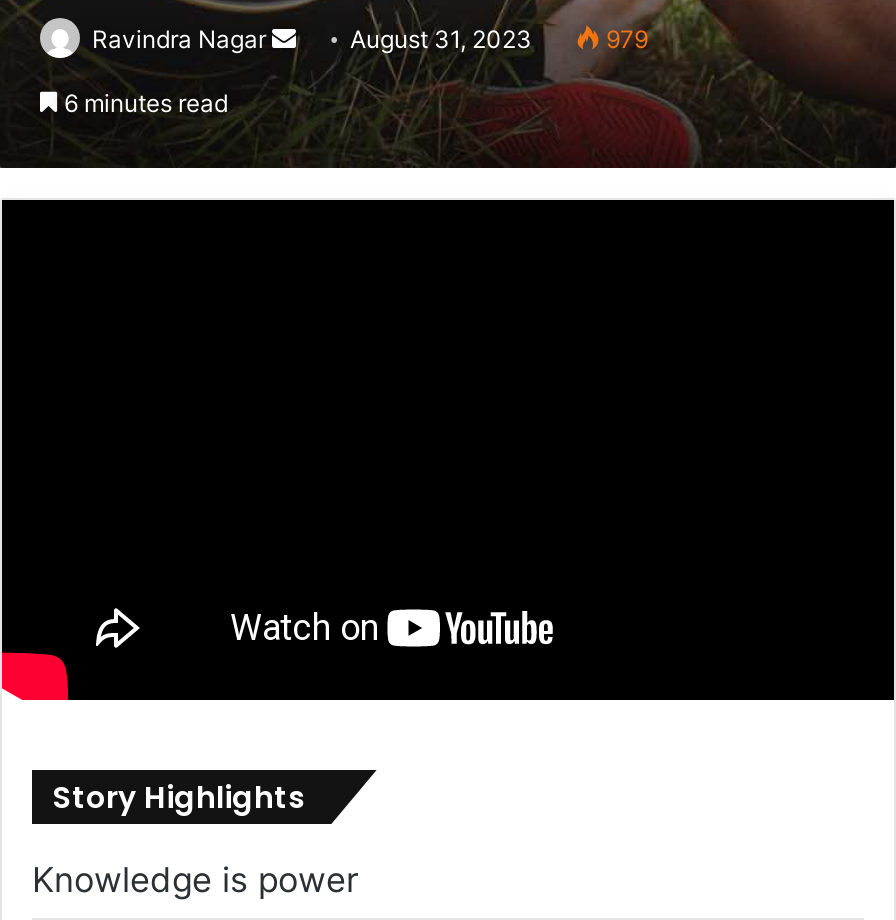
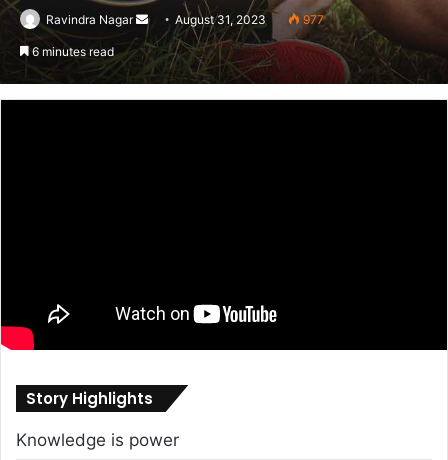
- 979
+ 977
